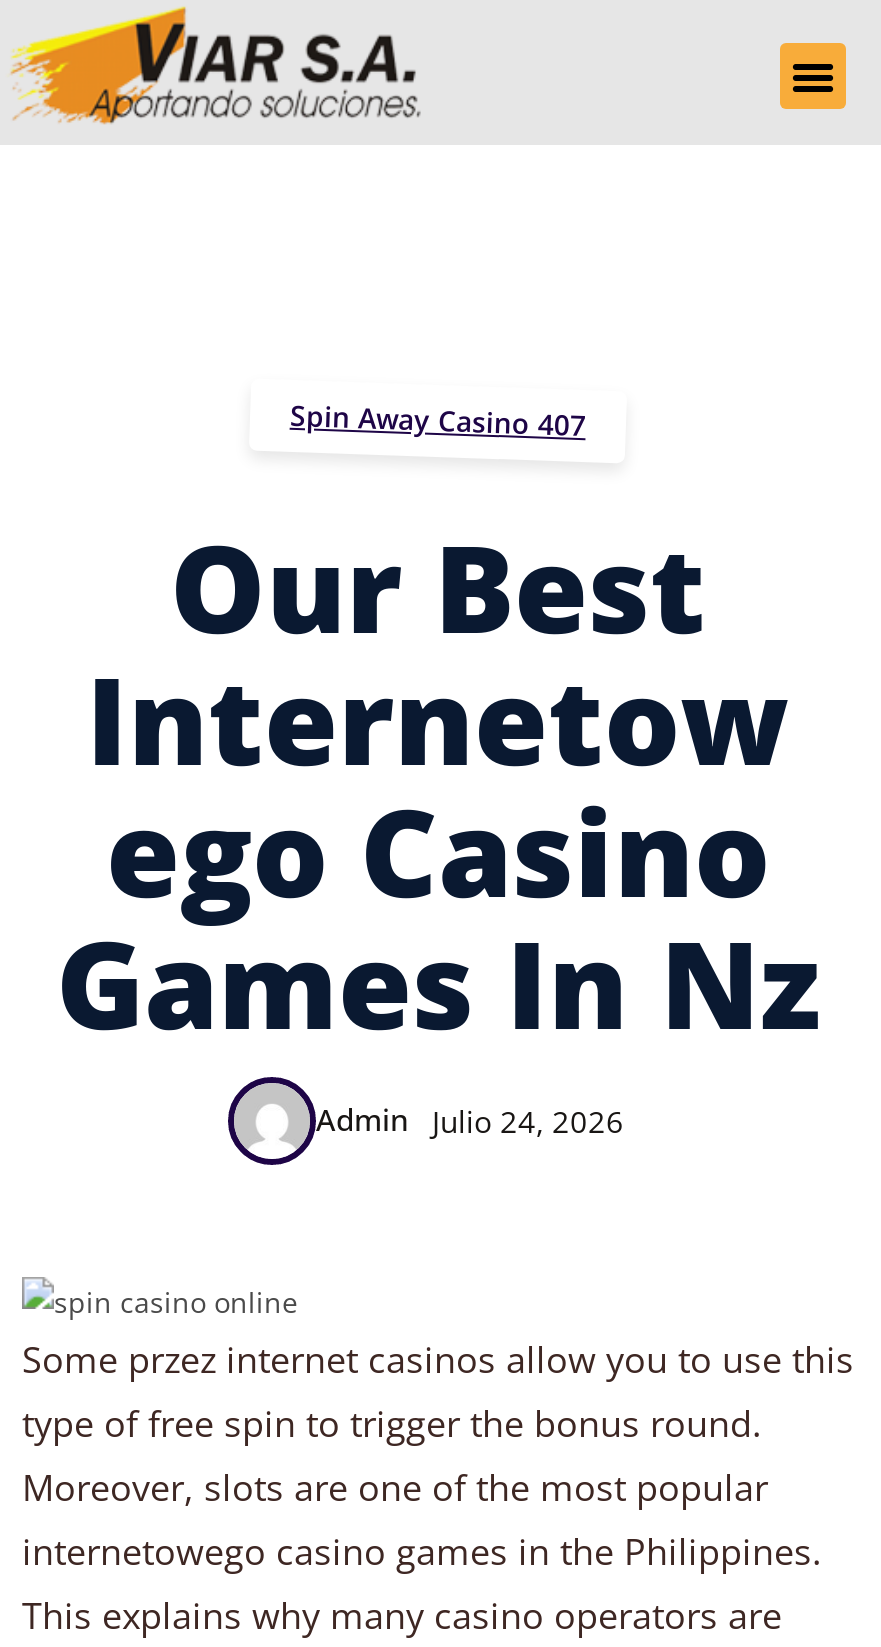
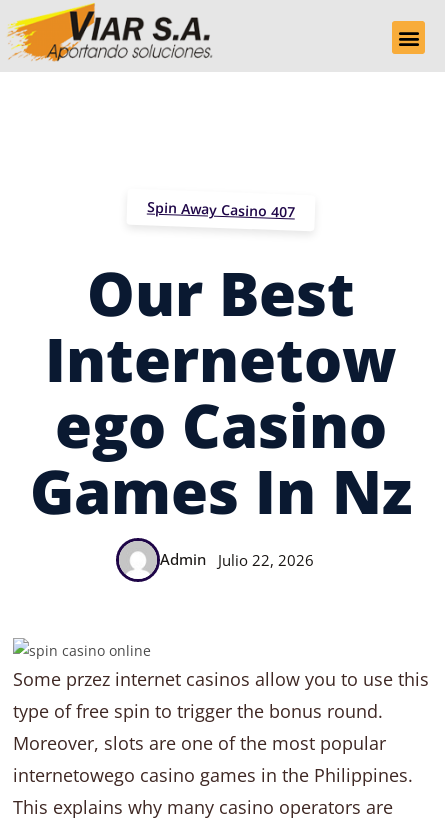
- Admin Julio 24, 2026
+ Admin Julio 22, 2026
